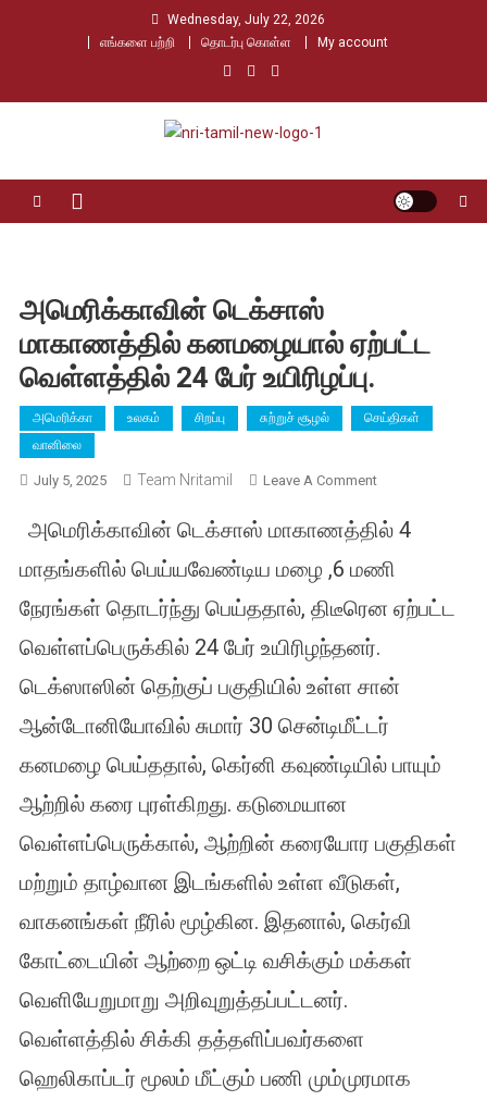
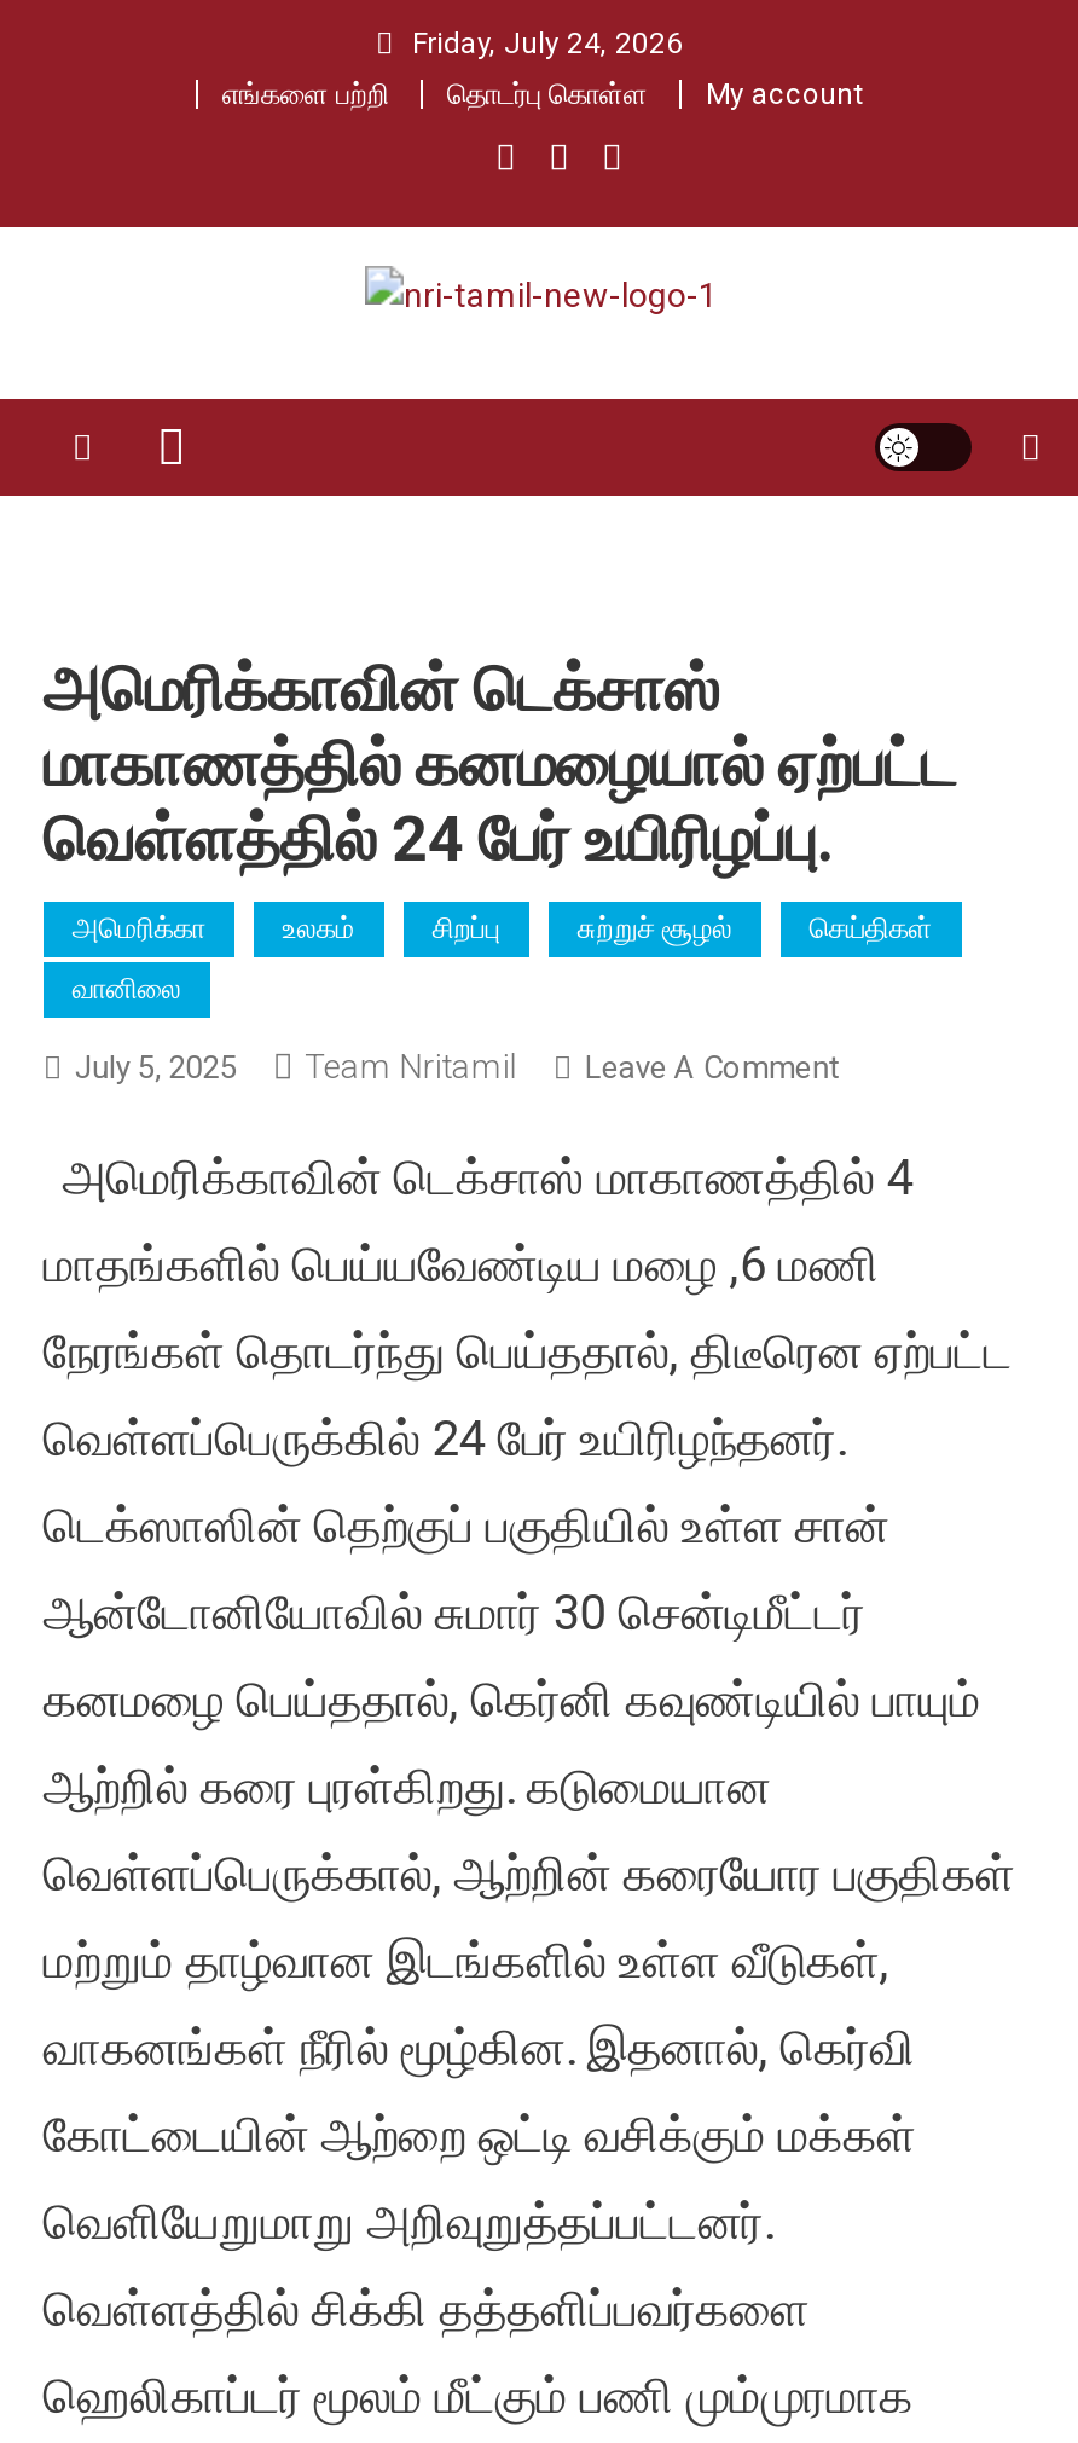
- Wednesday, July 22, 2026
+ Friday, July 24, 2026
